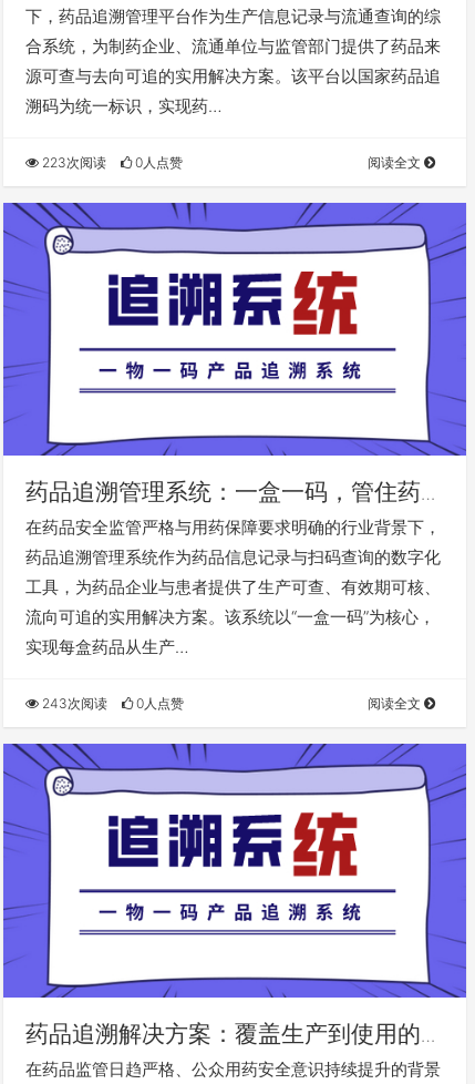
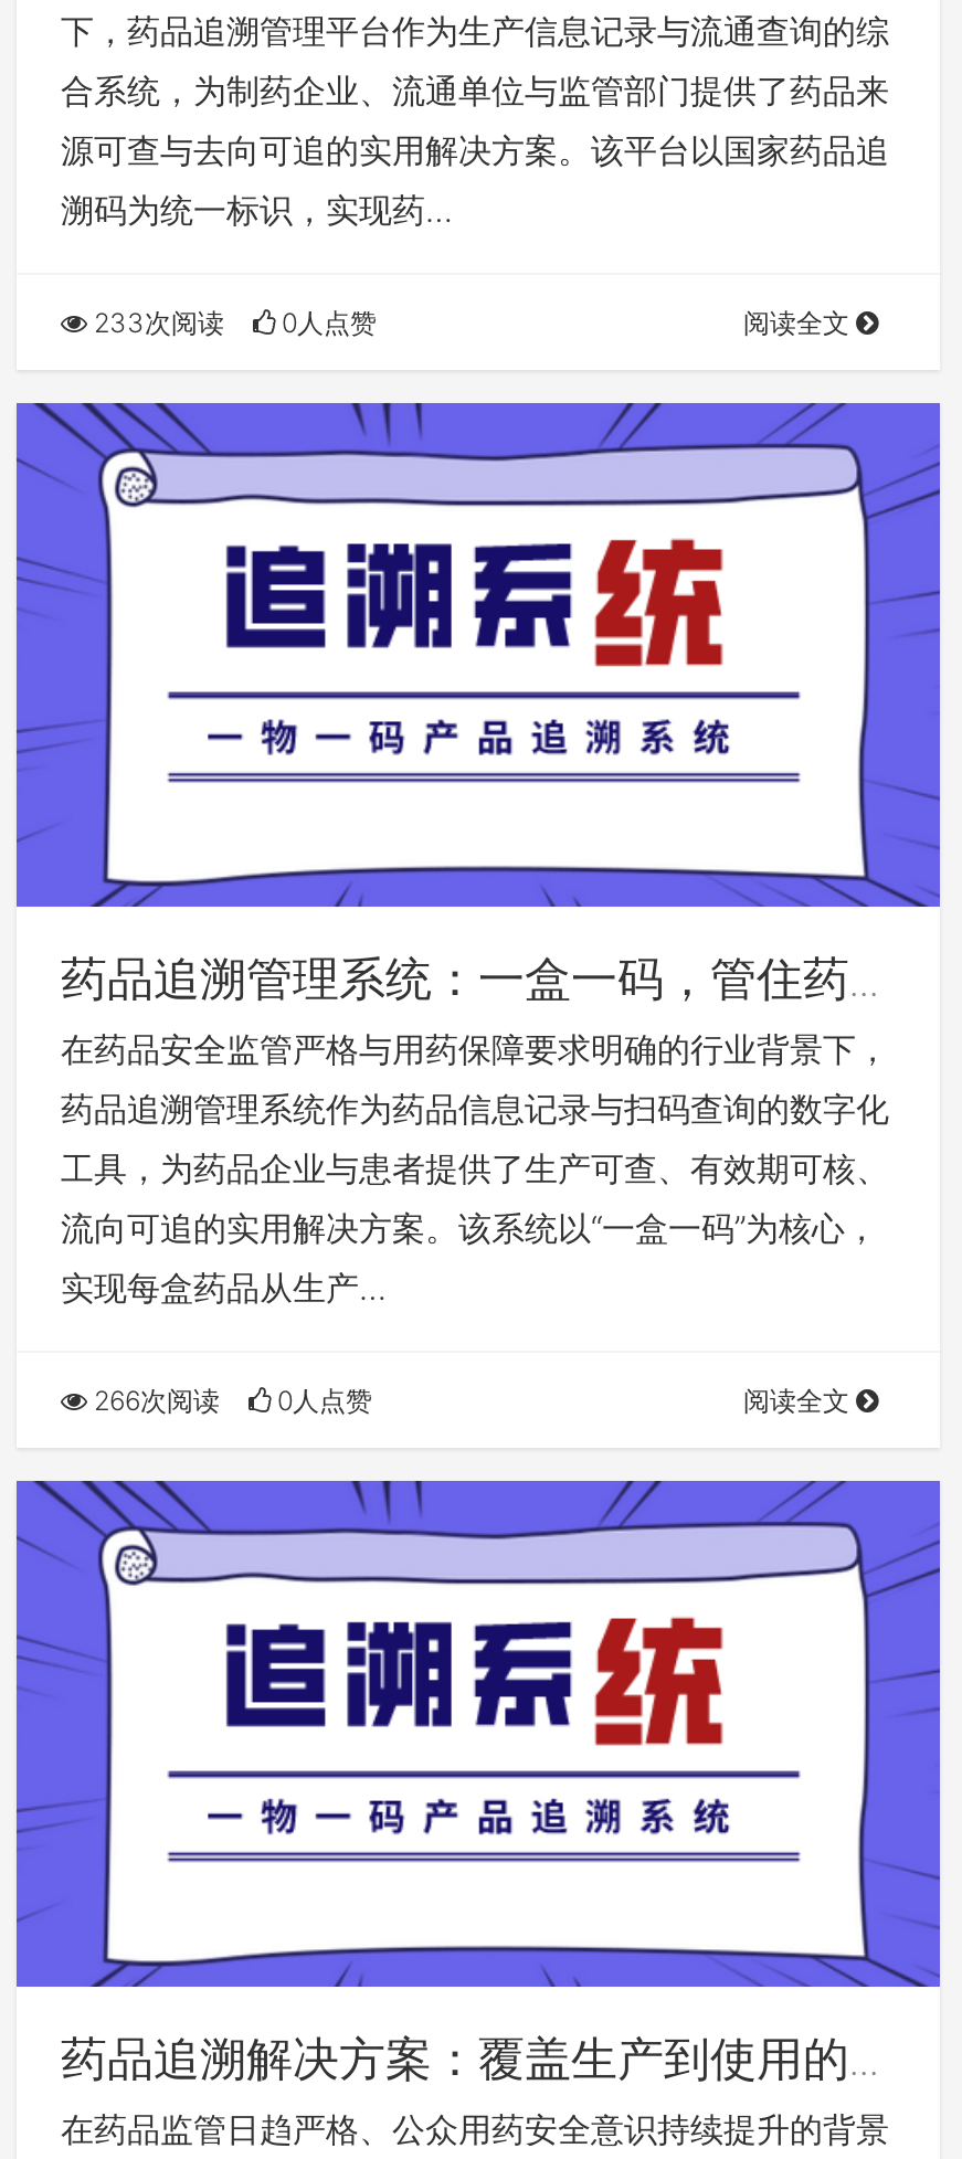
- 223次阅读
+ 233次阅读

- 243次阅读
+ 266次阅读
